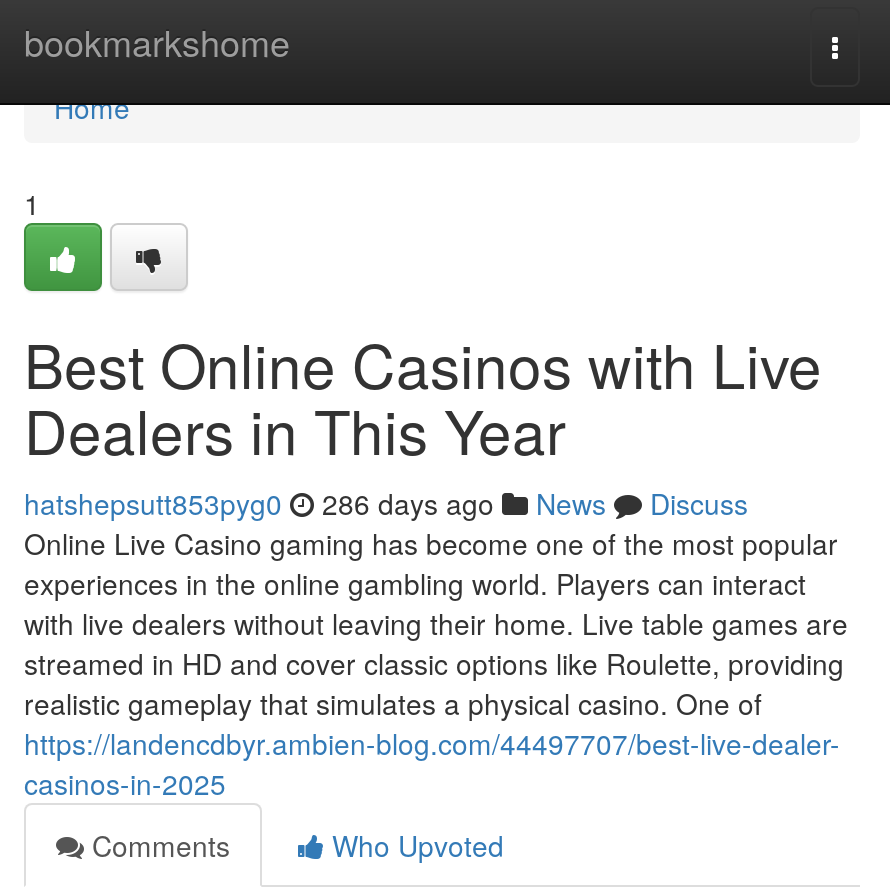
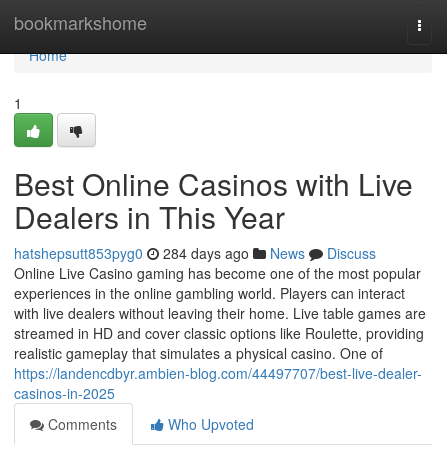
- hatshepsutt853pyg0 286 days ago News Discuss
+ hatshepsutt853pyg0 284 days ago News Discuss
